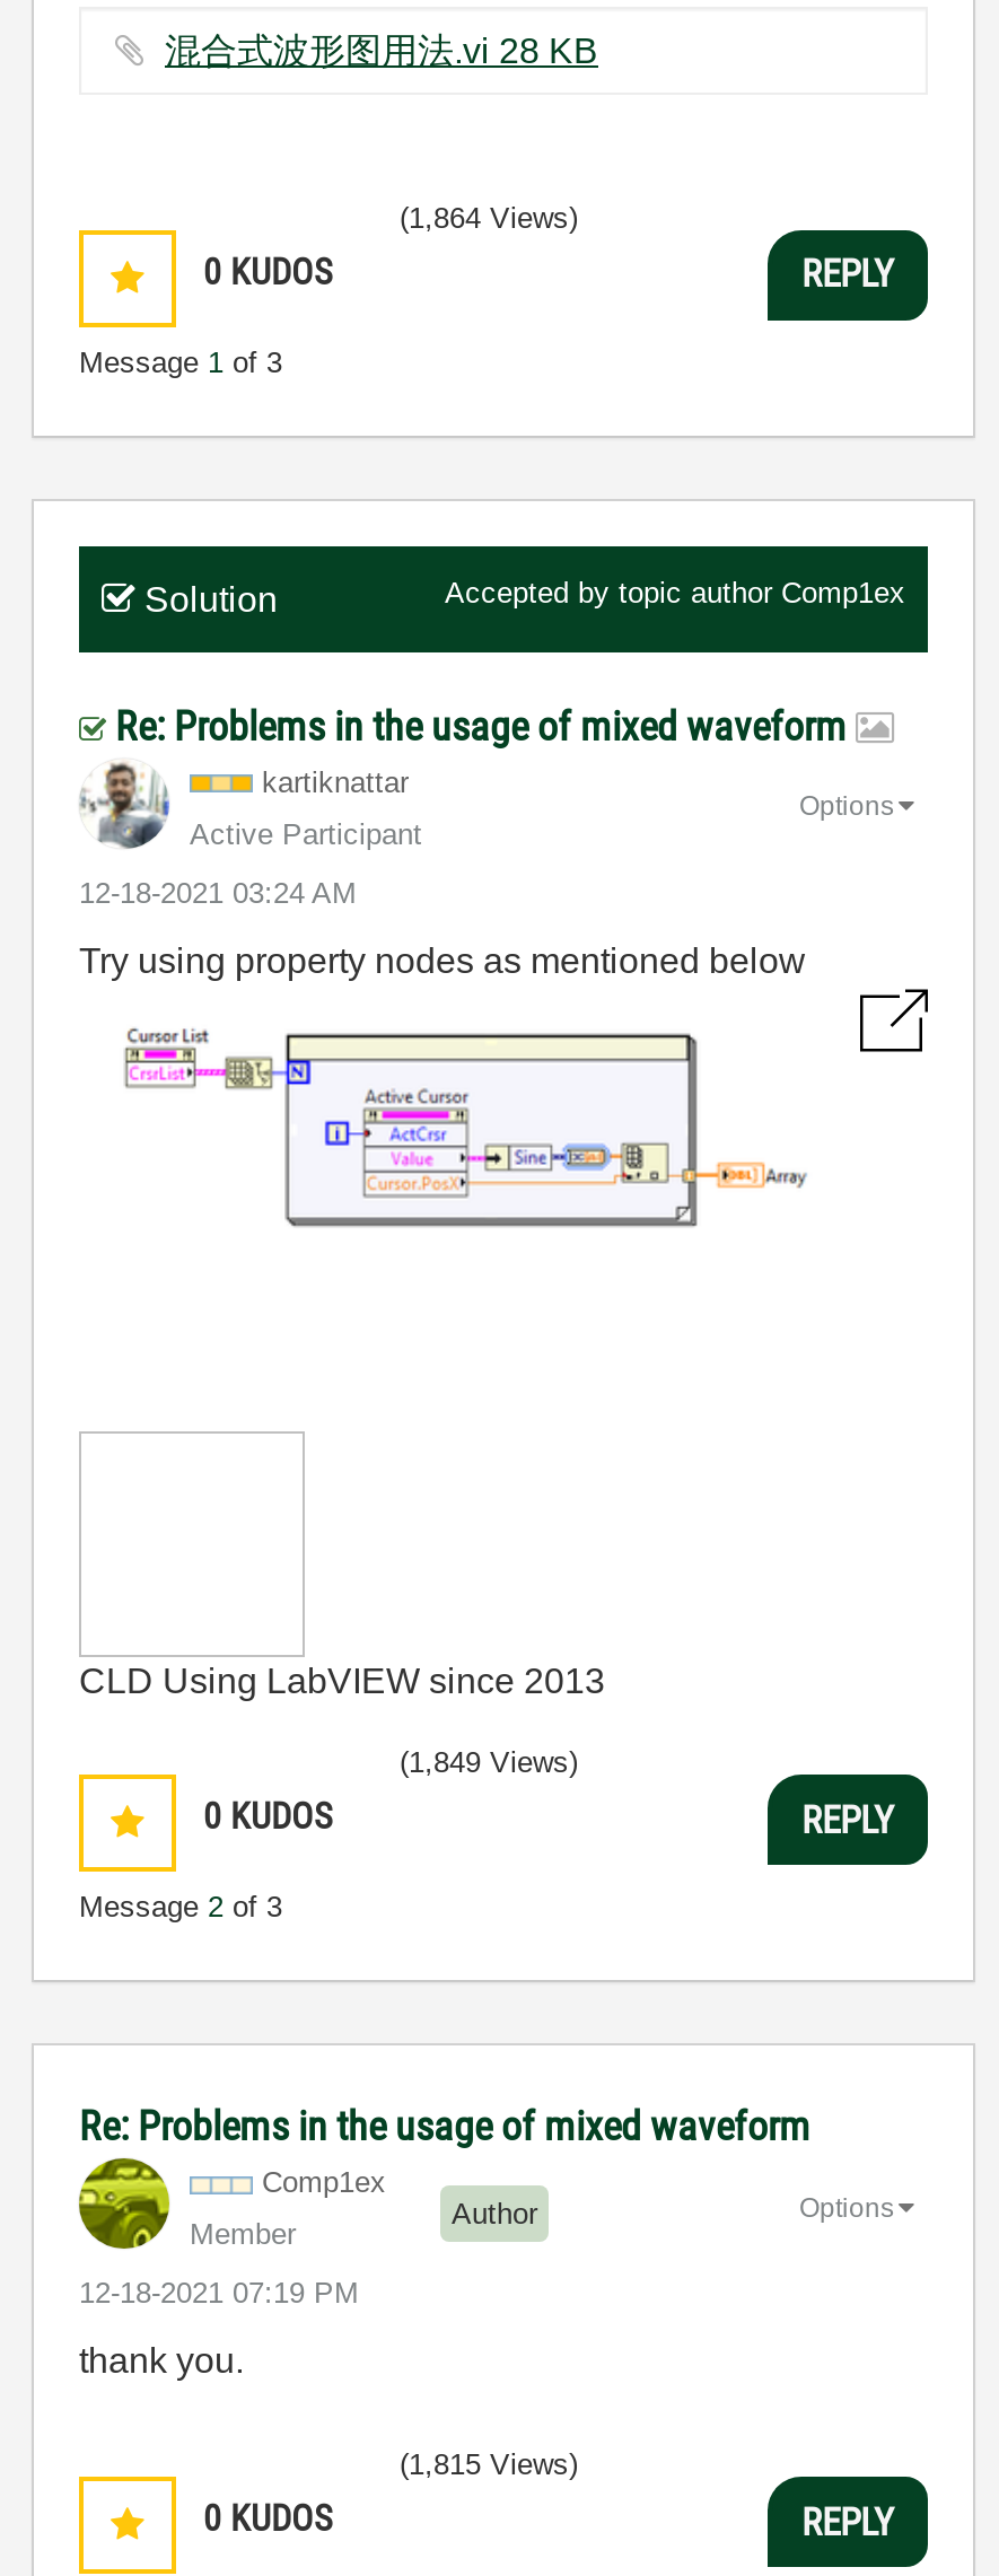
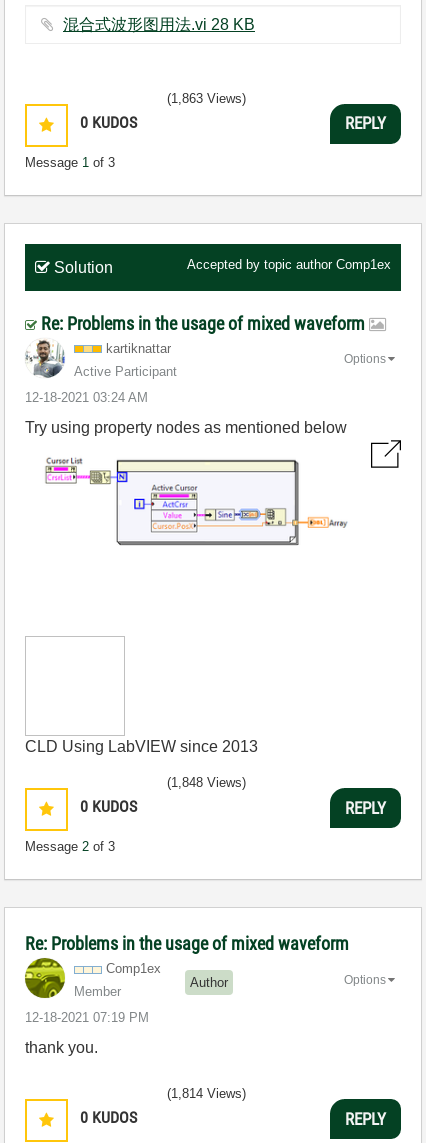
- (1,864 Views)
+ (1,863 Views)

- (1,849 Views)
+ (1,848 Views)

- (1,815 Views)
+ (1,814 Views)
